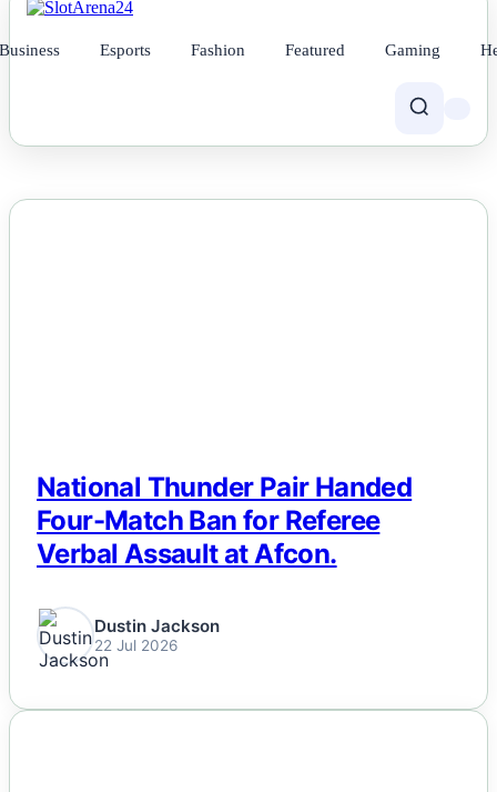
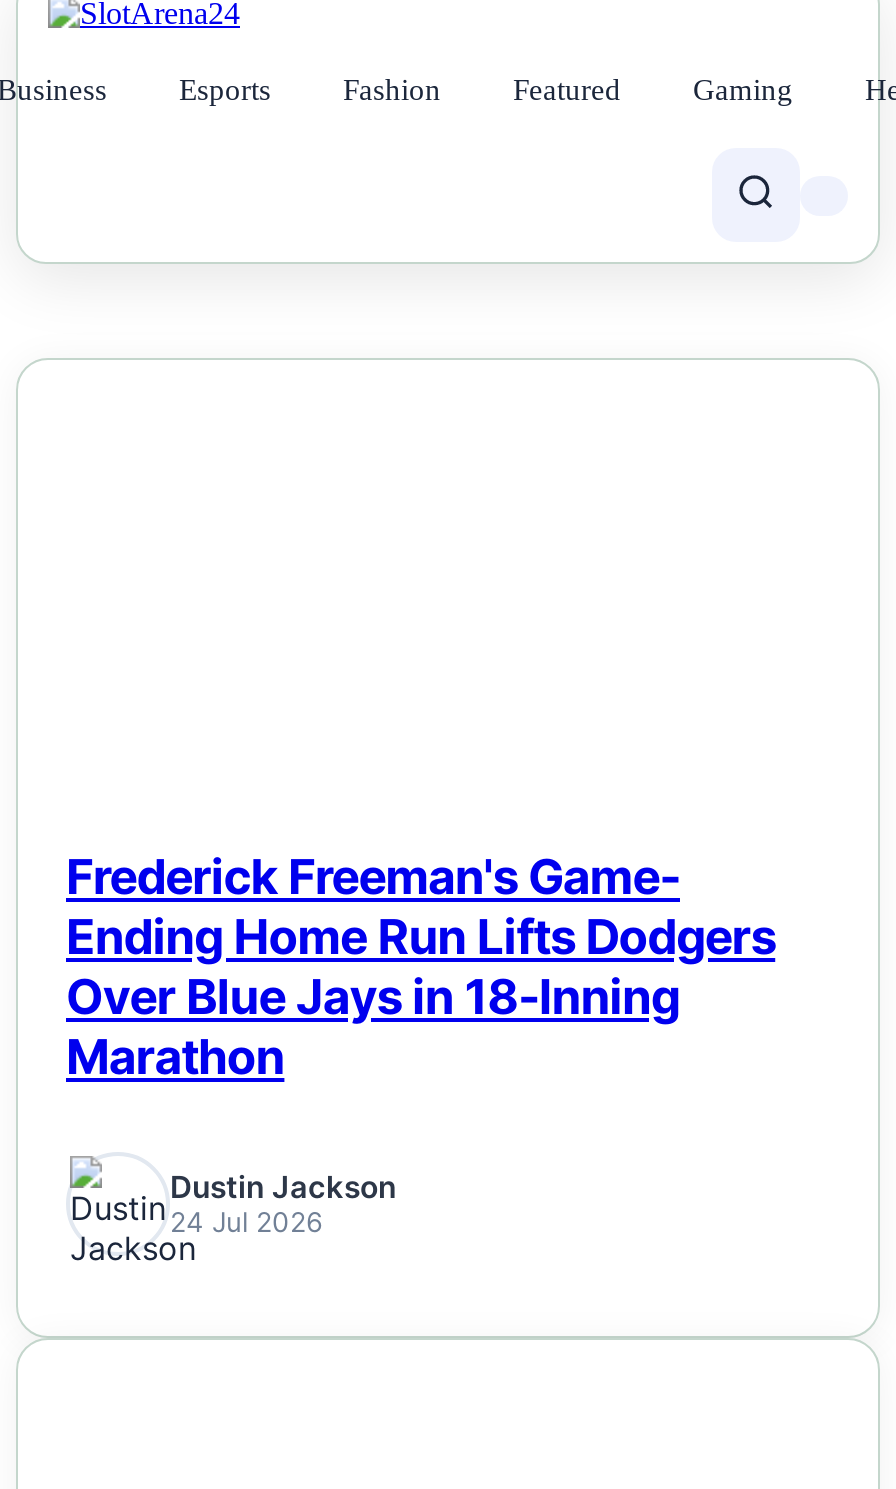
- National Thunder Pair Handed
- Four-Match Ban for Referee
- Verbal Assault at Afcon.
+ Frederick Freeman's Game-
+ Ending Home Run Lifts Dodgers
+ Over Blue Jays in 18-Inning
+ Marathon

- 22 Jul 2026
+ 24 Jul 2026
